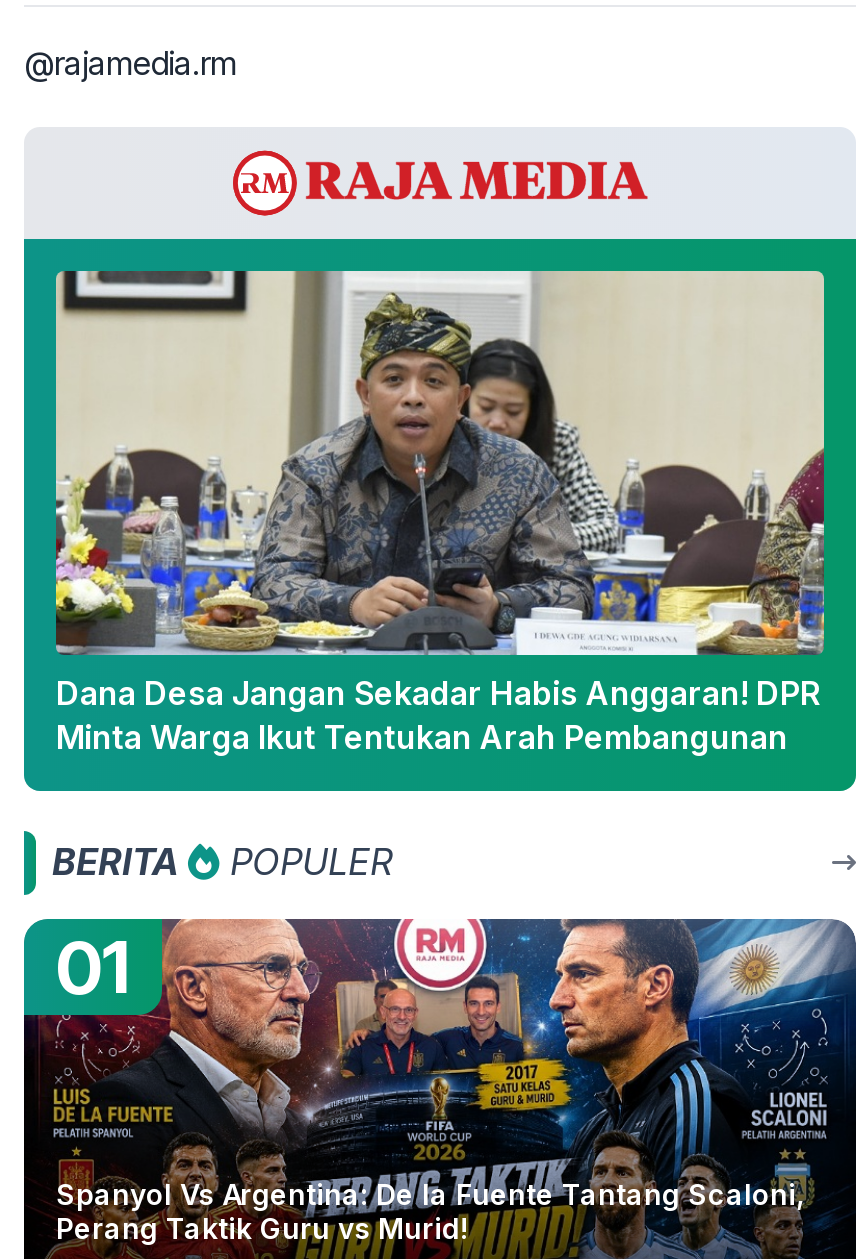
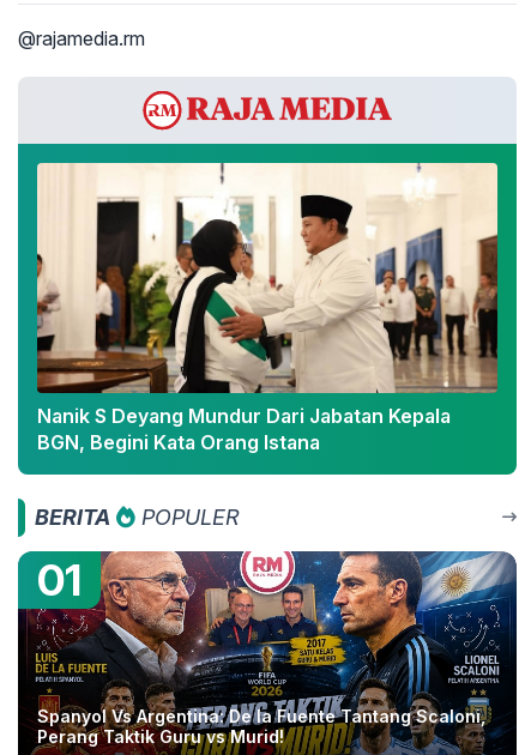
- [image]
- Dana Desa Jangan Sekadar Habis Anggaran! DPR
- Minta Warga Ikut Tentukan Arah Pembangunan
+ [image]
+ Nanik S Deyang Mundur Dari Jabatan Kepala
+ BGN, Begini Kata Orang Istana
